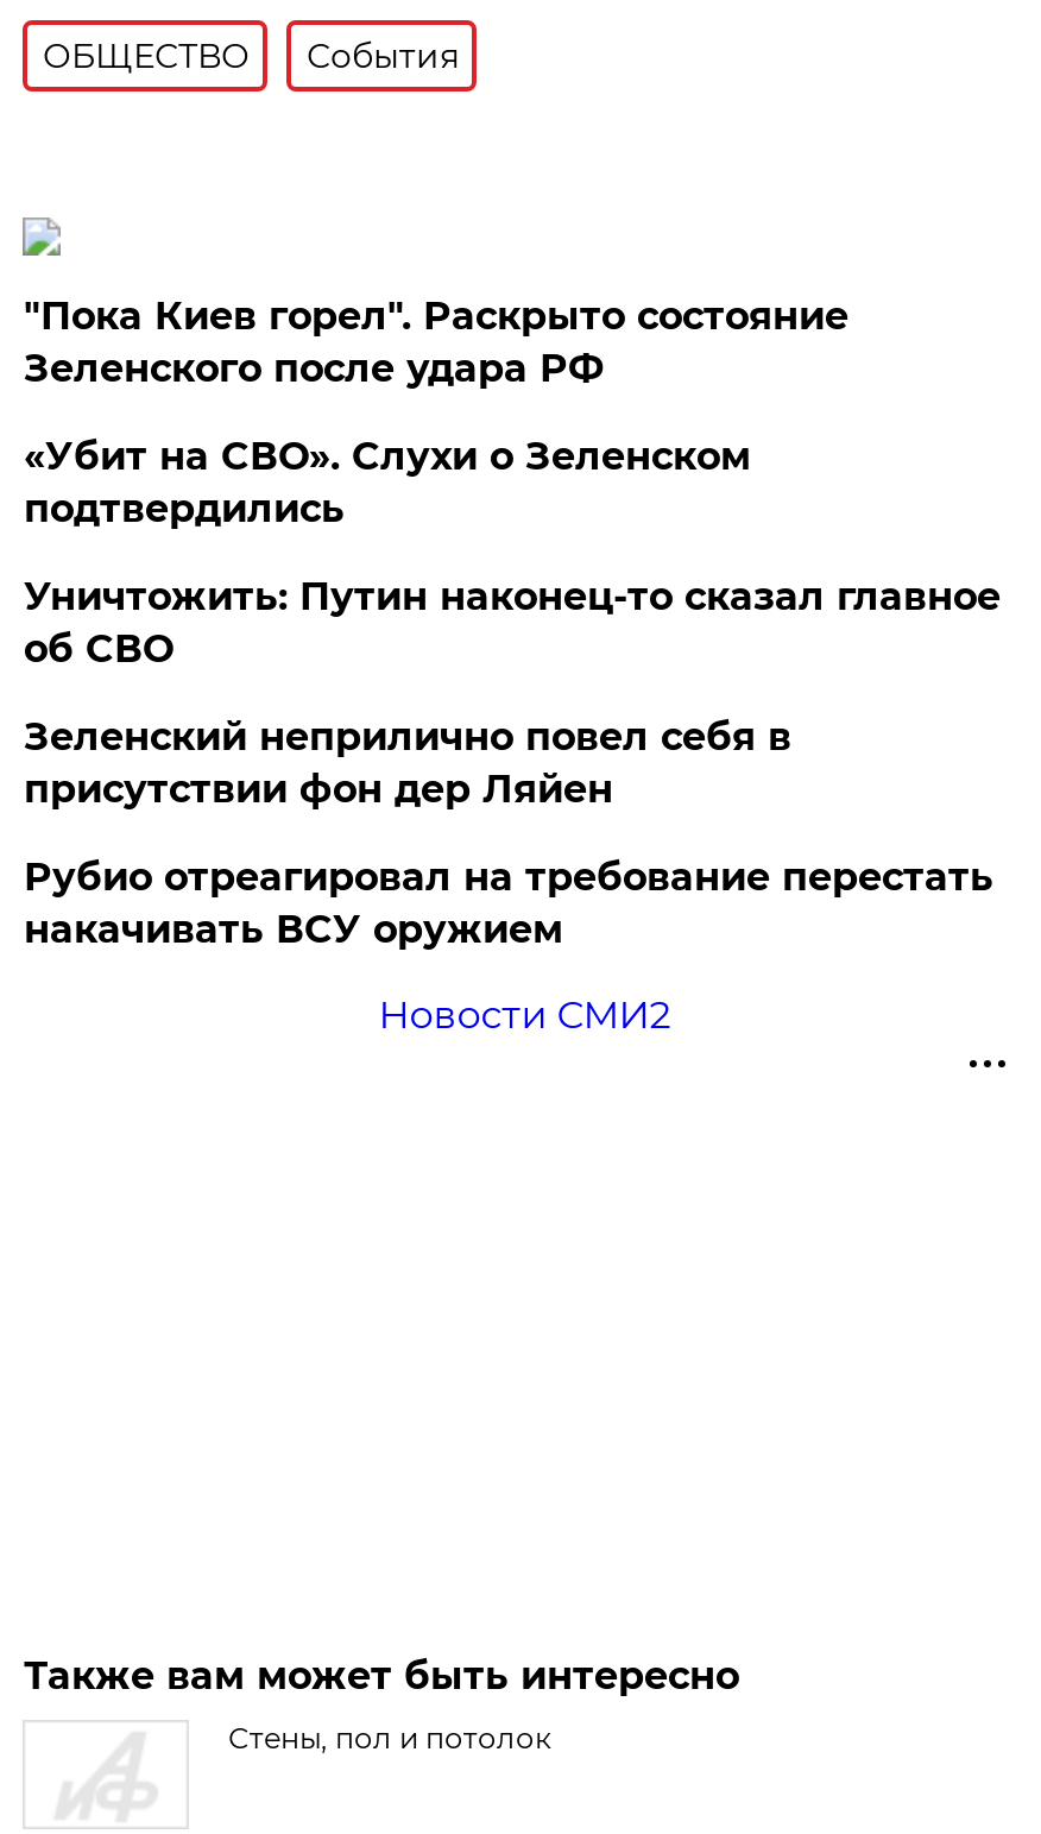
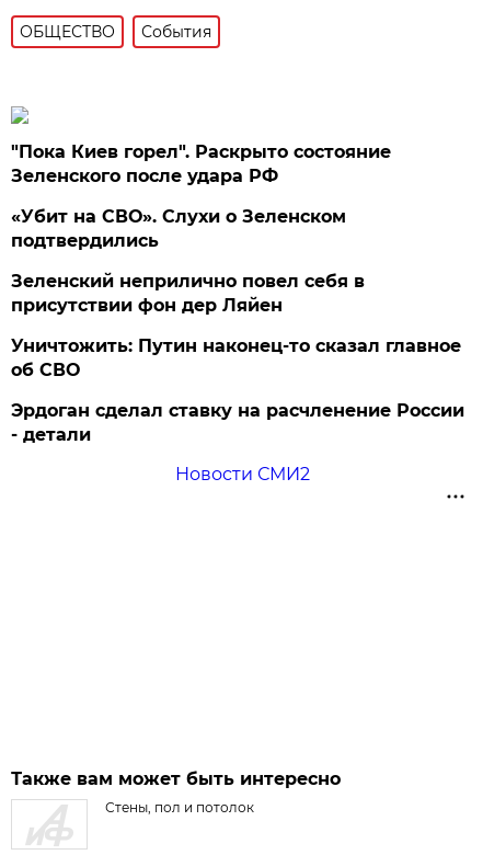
moved down: Уничтожить: Путин наконец-то сказал главное | об СВО

moved up: Зеленский неприлично повел cебя в | присутствии фон дер Ляйен

- Рубио отреагировал на требование перестать
- накачивать ВСУ оружием
+ Эрдоган сделал ставку на расчленение России
+ - детали
